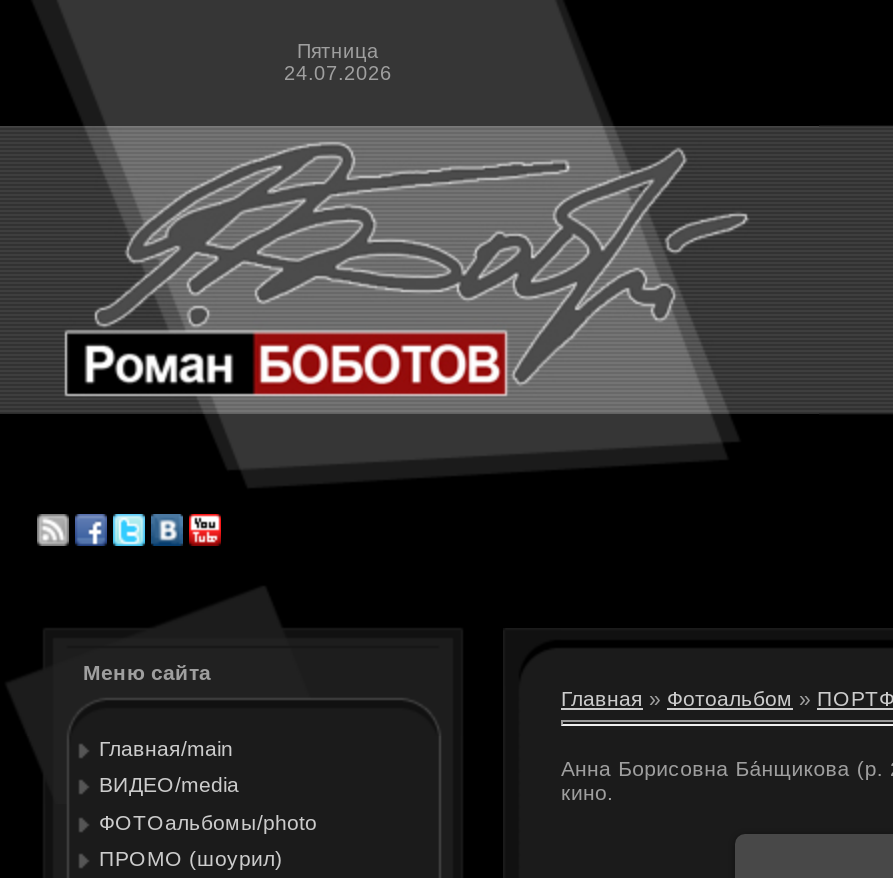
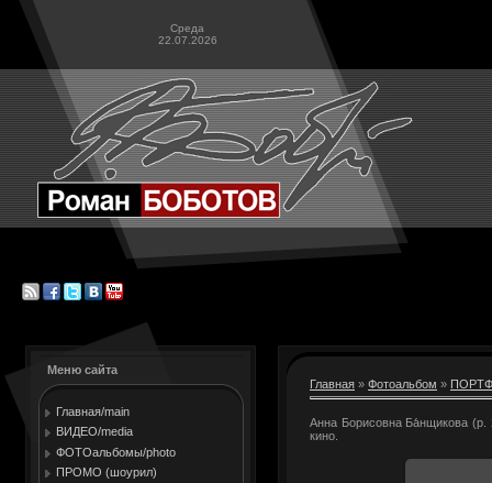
- Пятница
- 24.07.2026
+ Среда
+ 22.07.2026
